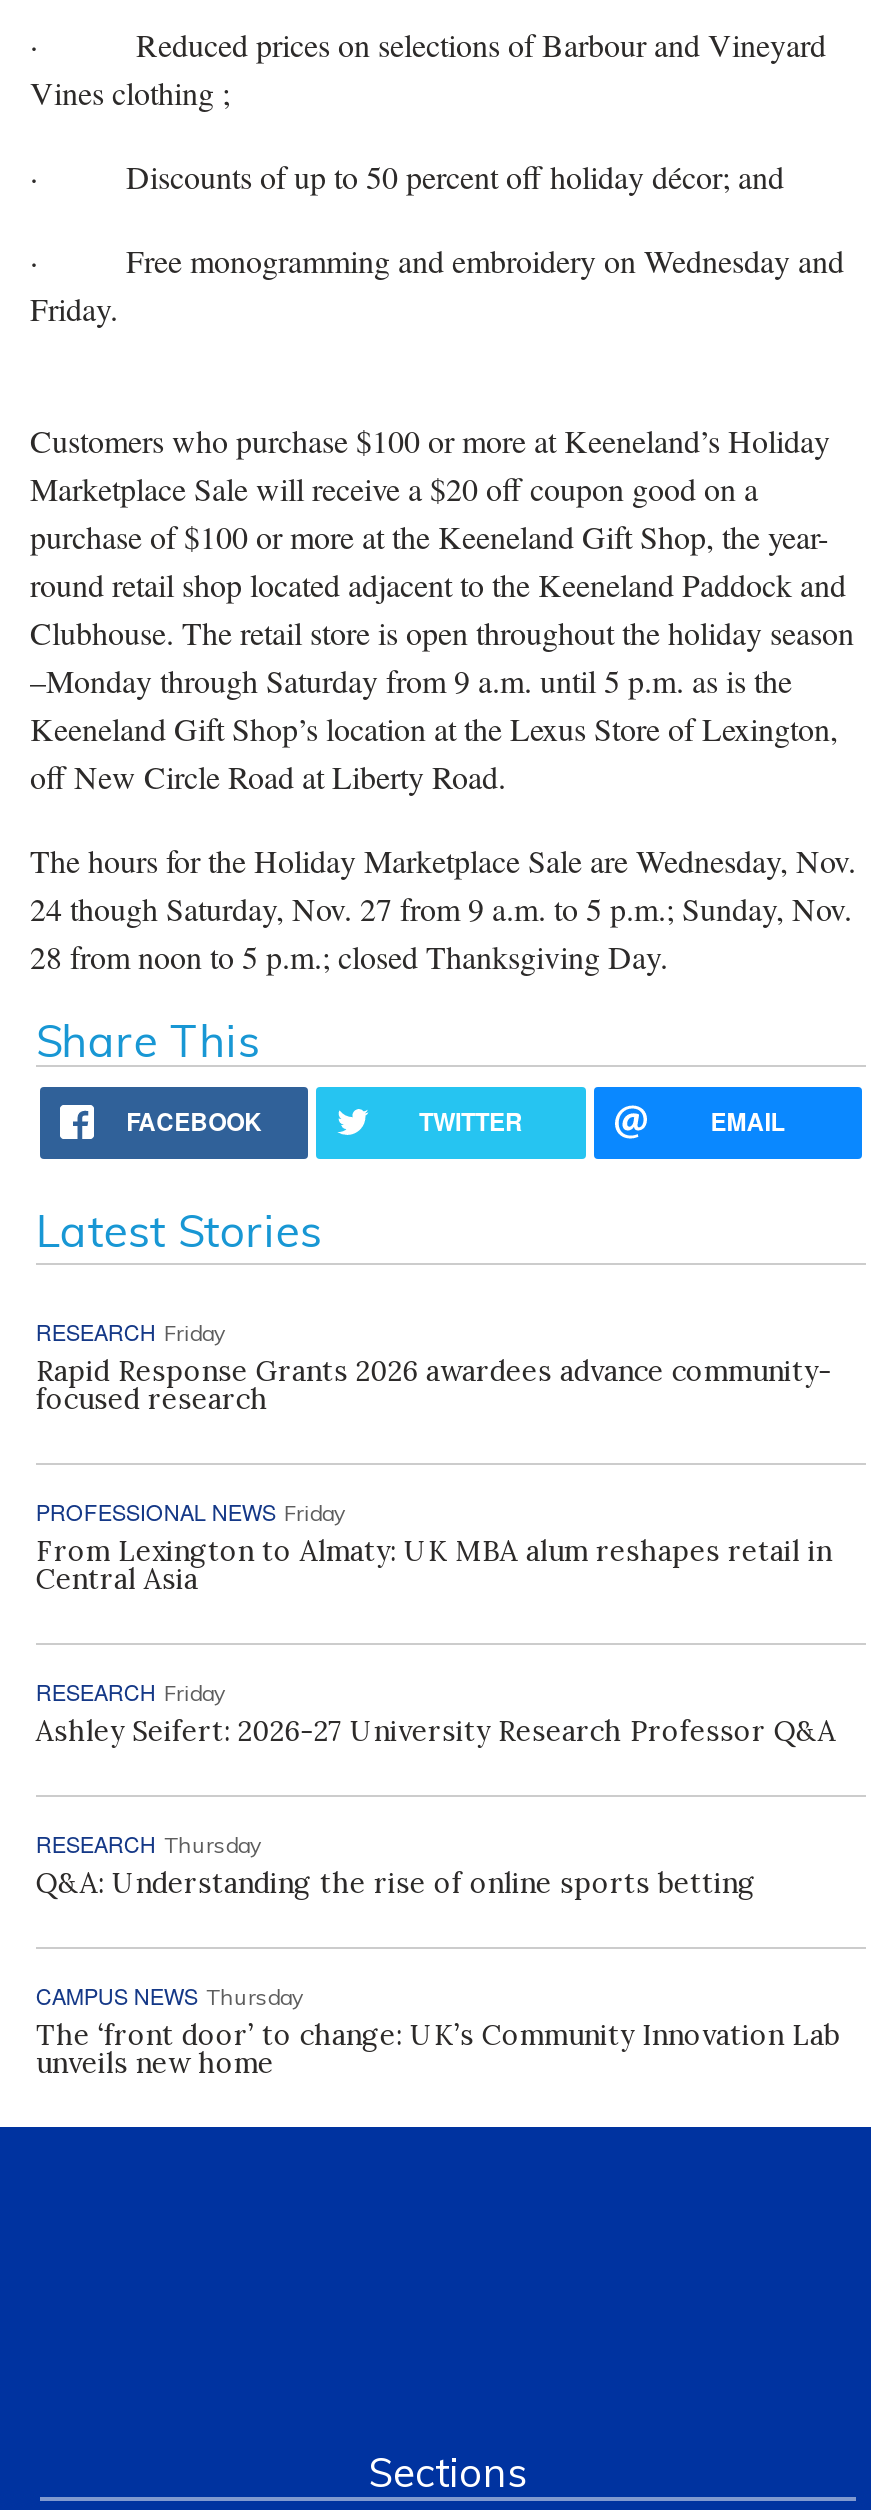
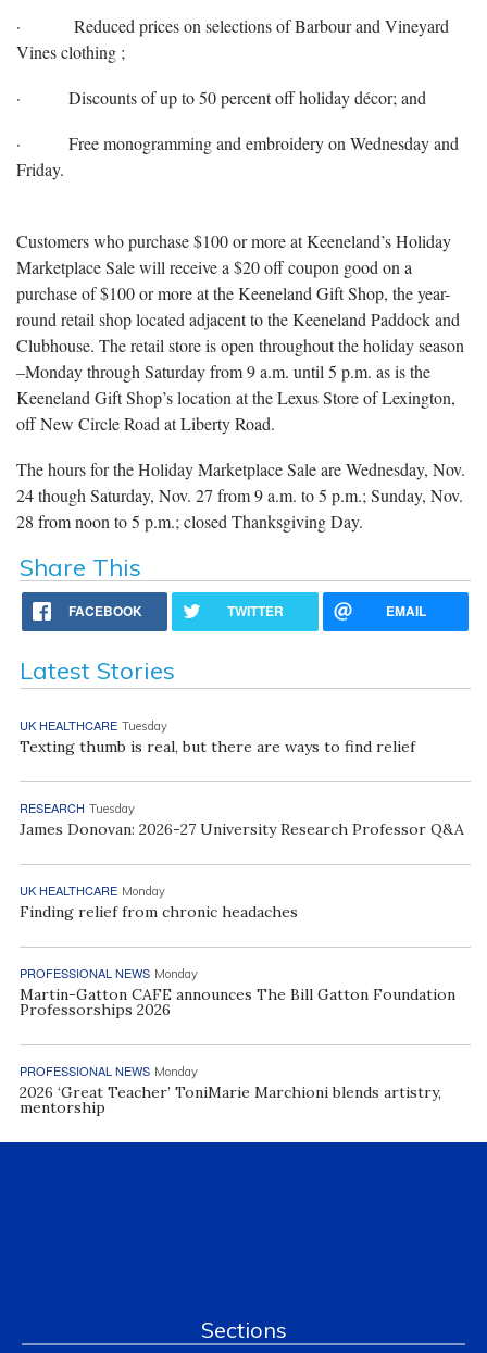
- RESEARCH Friday
- Rapid Response Grants 2026 awardees advance community-
- focused research
+ UK HEALTHCARE Tuesday
+ Texting thumb is real, but there are ways to find relief

- PROFESSIONAL NEWS Friday
- From Lexington to Almaty: UK MBA alum reshapes retail in
- Central Asia
+ RESEARCH Tuesday
+ James Donovan: 2026-27 University Research Professor Q&A

- RESEARCH Friday
- Ashley Seifert: 2026-27 University Research Professor Q&A
+ UK HEALTHCARE Monday
+ Finding relief from chronic headaches

- RESEARCH Thursday
- Q&A: Understanding the rise of online sports betting
+ PROFESSIONAL NEWS Monday
+ Martin-Gatton CAFE announces The Bill Gatton Foundation
+ Professorships 2026

- CAMPUS NEWS Thursday
- The ‘front door’ to change: UK’s Community Innovation Lab
- unveils new home
+ PROFESSIONAL NEWS Monday
+ 2026 ‘Great Teacher’ ToniMarie Marchioni blends artistry,
+ mentorship
